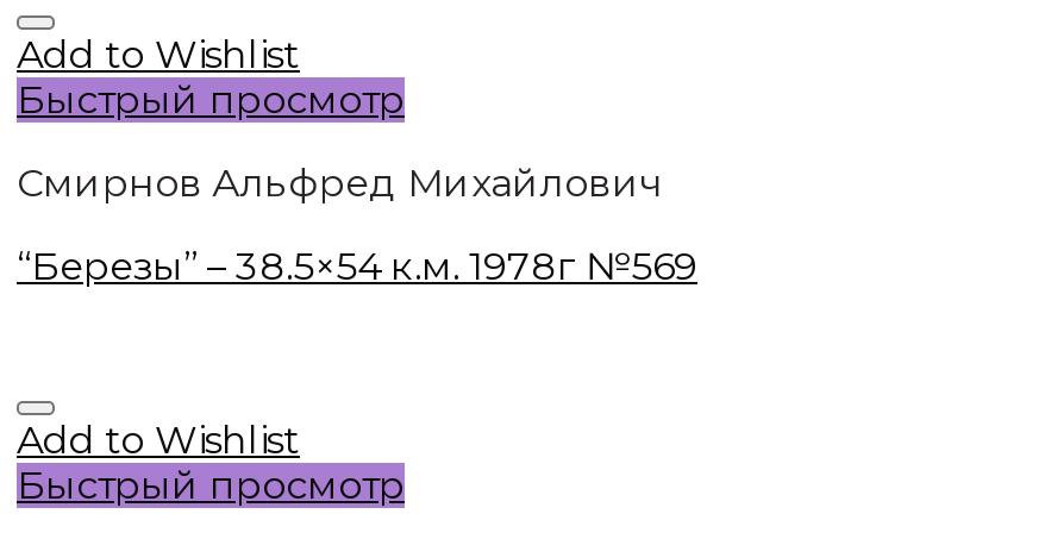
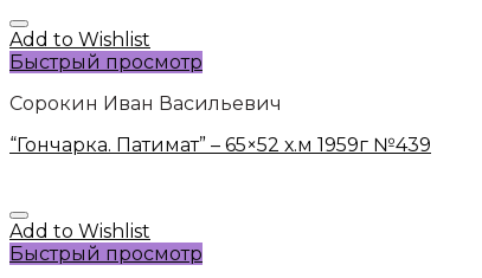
- Смирнов Альфред Михайлович
+ Сорокин Иван Васильевич

- “Березы” – 38.5×54 к.м. 1978г №569
+ “Гончарка. Патимат” – 65×52 х.м 1959г №439
